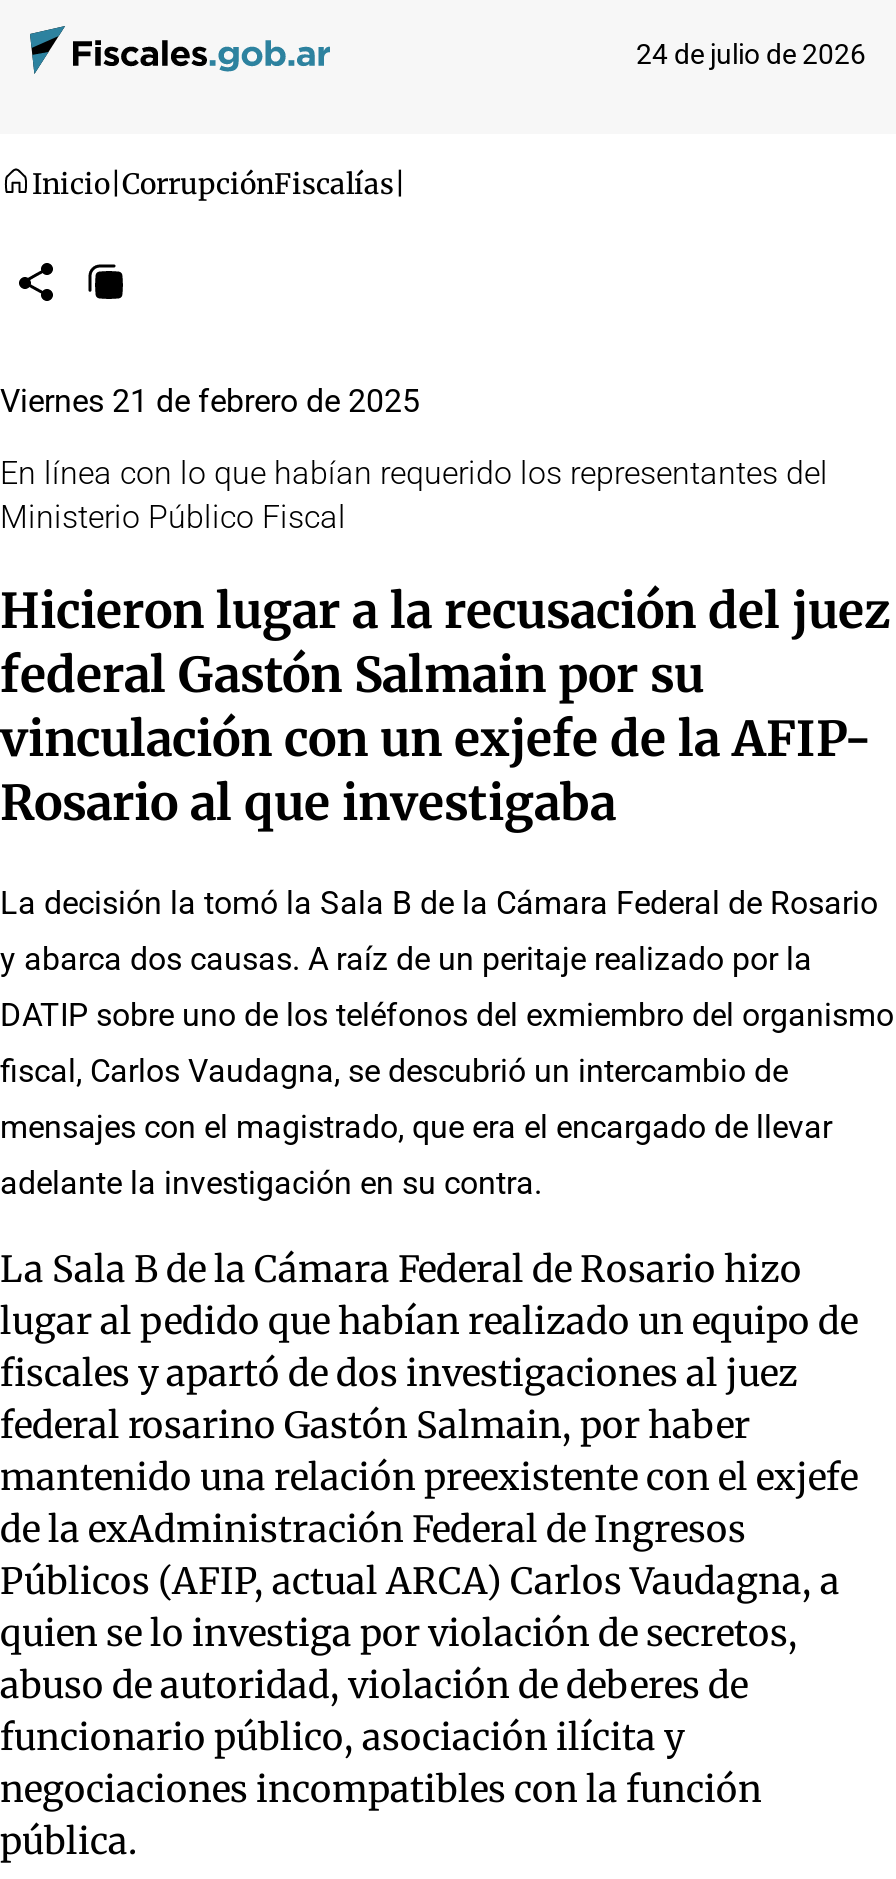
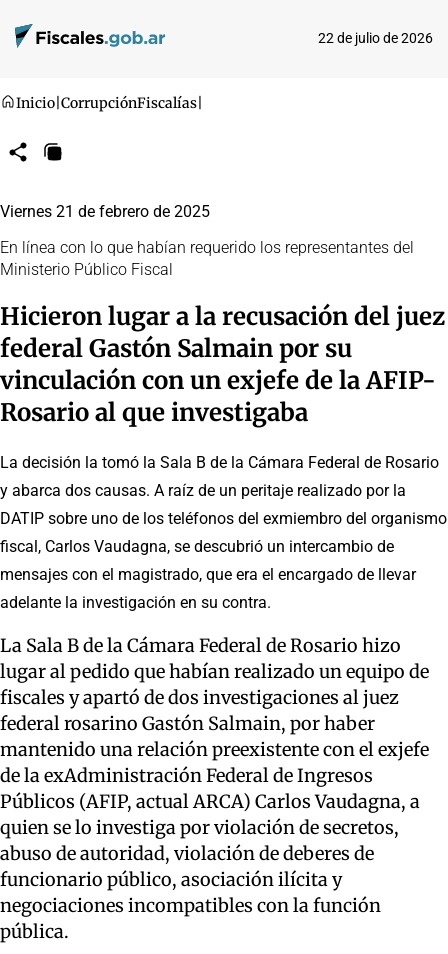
- 24 de julio de 2026
+ 22 de julio de 2026
